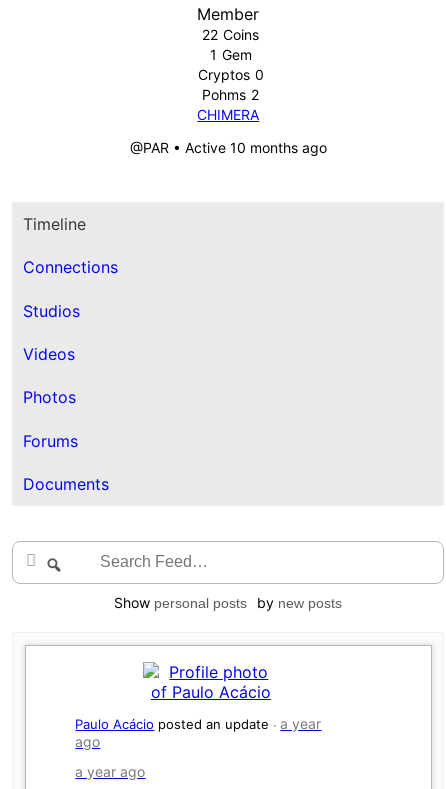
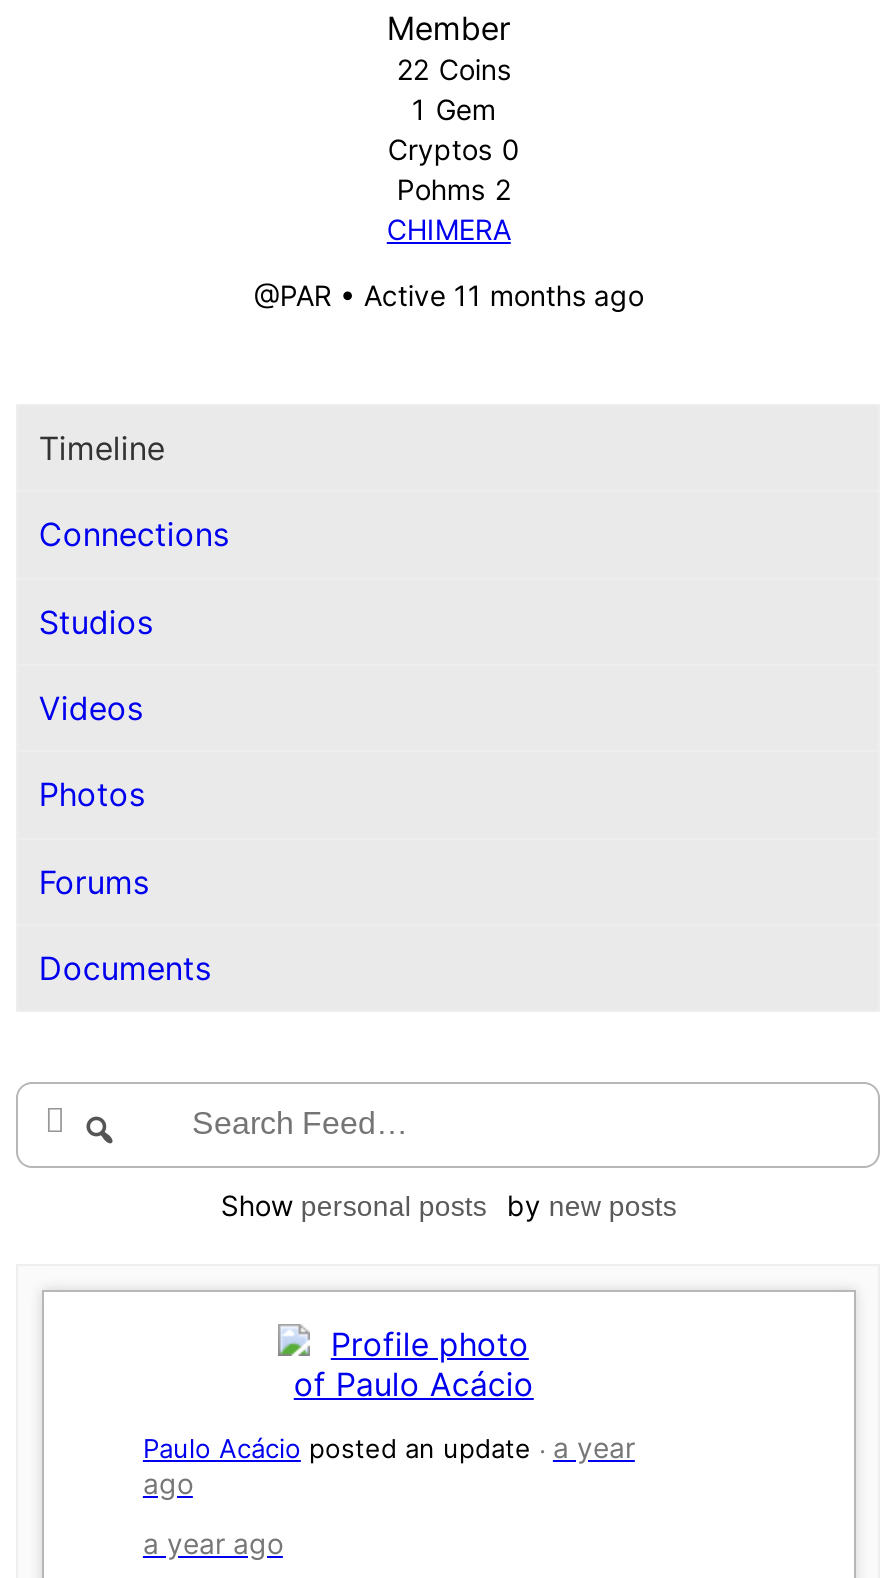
- @PAR • Active 10 months ago
+ @PAR • Active 11 months ago
